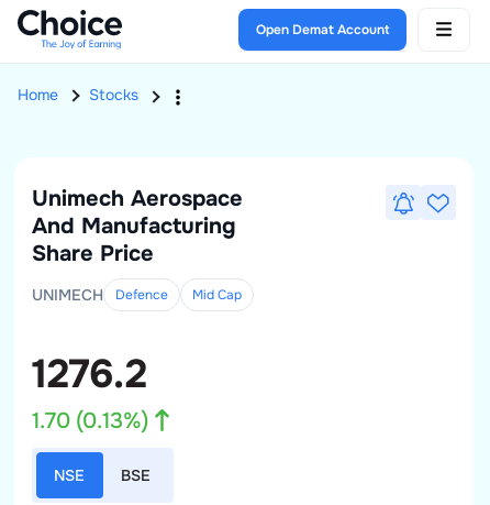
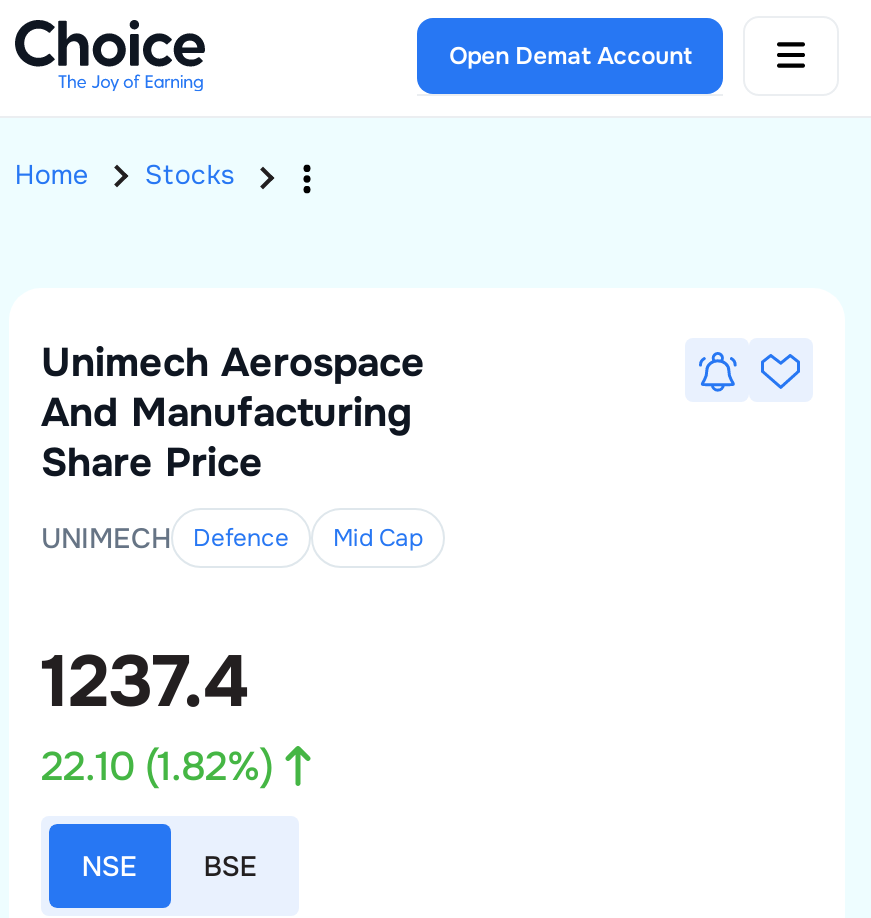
- 1276.2
+ 1237.4

- 1.70 (0.13%)
+ 22.10 (1.82%)
